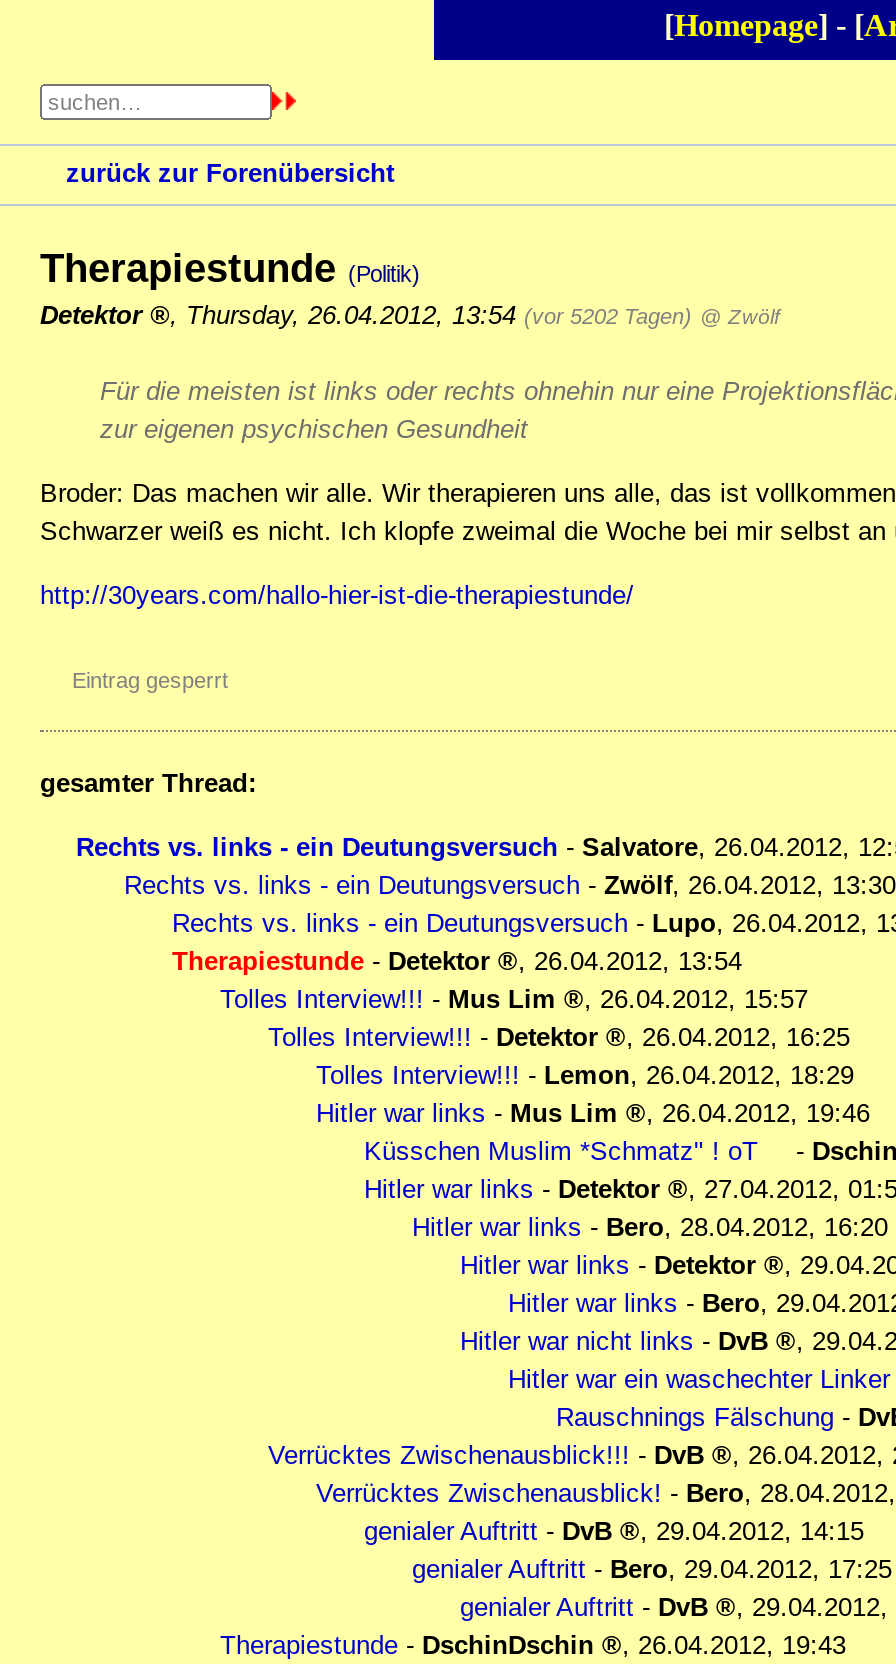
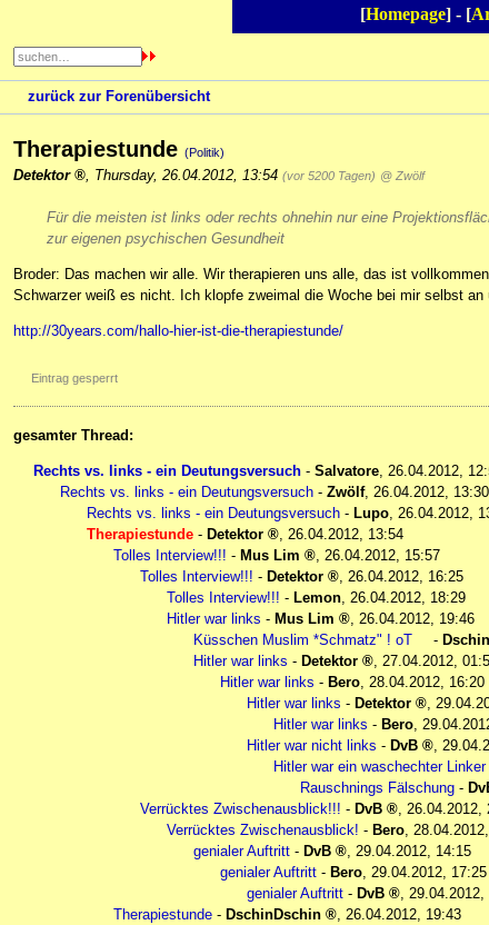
- , Thursday, 26.04.2012, 13:54 (vor 5202 Tagen) @ Zwölf
+ , Thursday, 26.04.2012, 13:54 (vor 5200 Tagen) @ Zwölf
